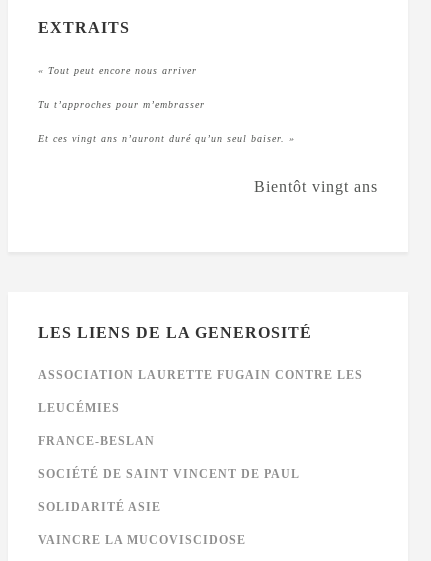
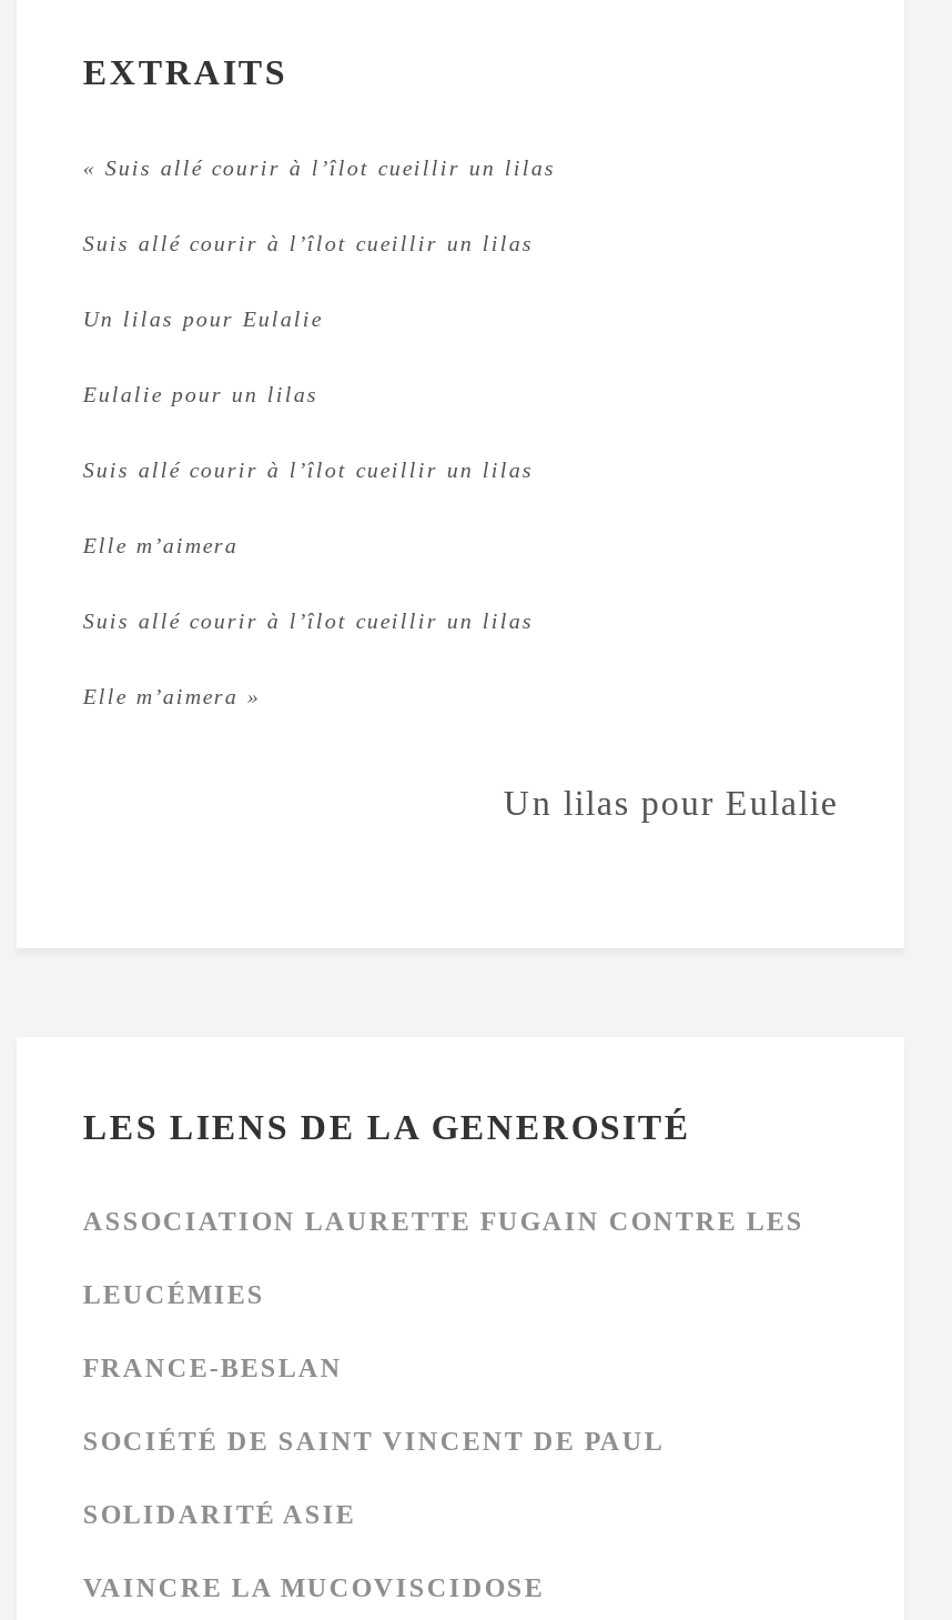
- « Tout peut encore nous arriver
- Tu t’approches pour m’embrasser
- Et ces vingt ans n’auront duré qu’un seul baiser. »
- Bientôt vingt ans
+ « Suis allé courir à l’îlot cueillir un lilas
+ Suis allé courir à l’îlot cueillir un lilas
+ Un lilas pour Eulalie
+ Eulalie pour un lilas
+ Suis allé courir à l’îlot cueillir un lilas
+ Elle m’aimera
+ Suis allé courir à l’îlot cueillir un lilas
+ Elle m’aimera »
+ Un lilas pour Eulalie
